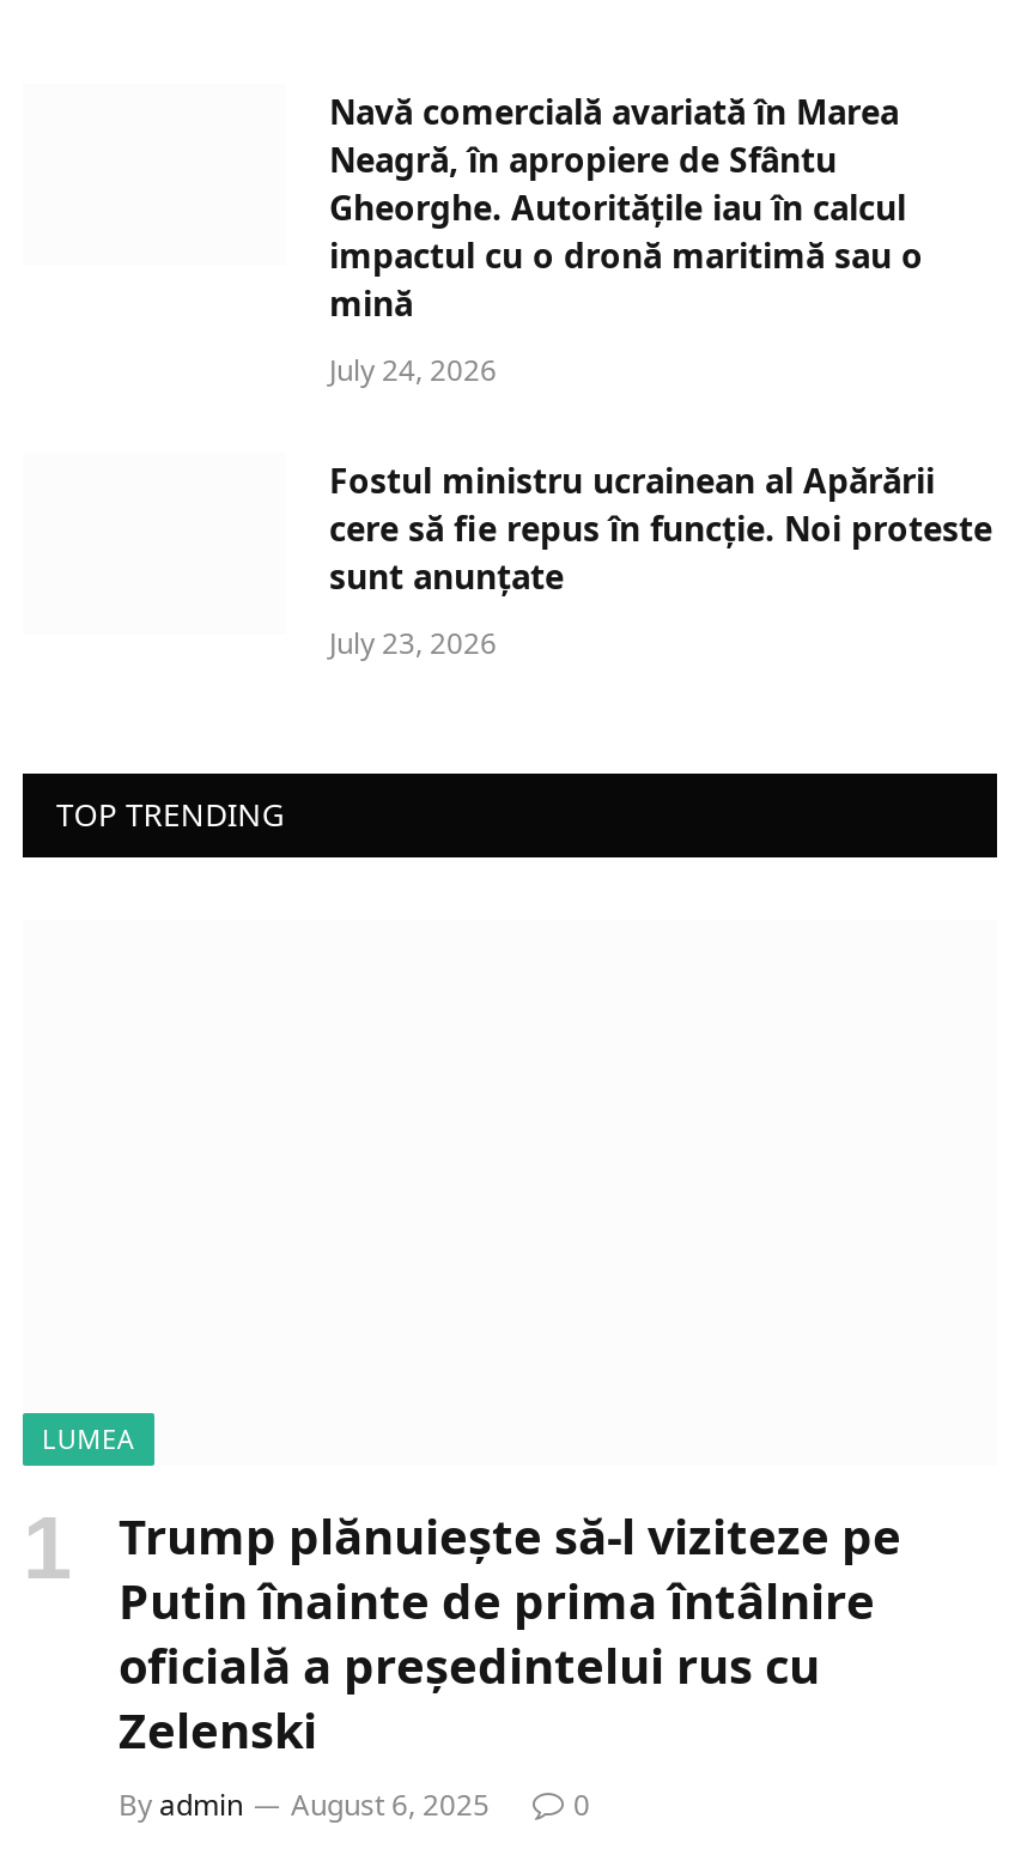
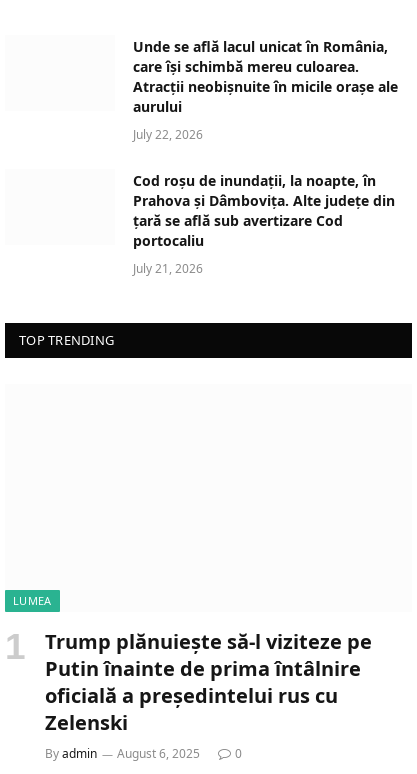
- Navă comercială avariată în Marea
- Neagră, în apropiere de Sfântu
- Gheorghe. Autoritățile iau în calcul
- impactul cu o dronă maritimă sau o
- mină
+ Unde se află lacul unicat în România,
+ care își schimbă mereu culoarea.
+ Atracții neobișnuite în micile orașe ale
+ aurului

- July 24, 2026
+ July 22, 2026

- Fostul ministru ucrainean al Apărării
- cere să fie repus în funcție. Noi proteste
- sunt anunțate
+ Cod roșu de inundații, la noapte, în
+ Prahova și Dâmbovița. Alte județe din
+ țară se află sub avertizare Cod
+ portocaliu

- July 23, 2026
+ July 21, 2026
